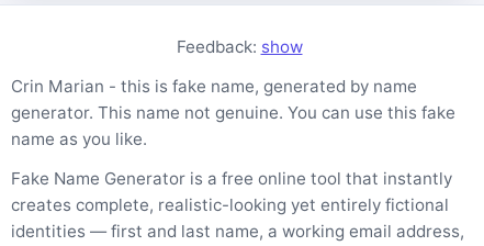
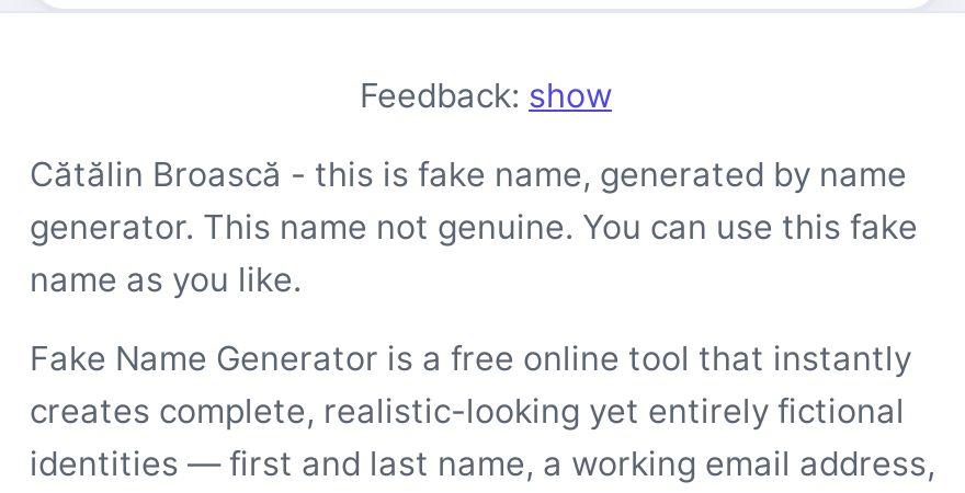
- Crin Marian - this is fake name, generated by name
+ Cătălin Broască - this is fake name, generated by name
